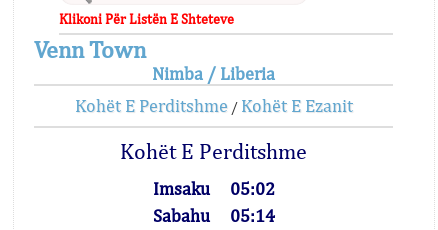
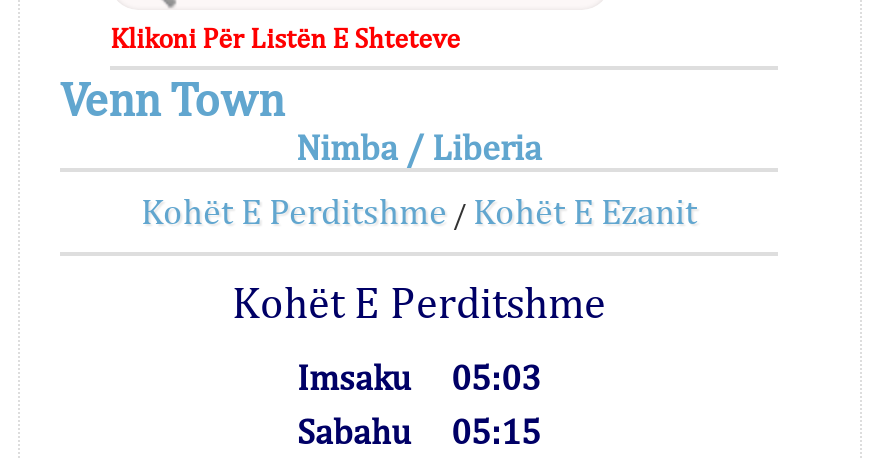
- Imsaku 05:02
+ Imsaku 05:03

- Sabahu 05:14
+ Sabahu 05:15
